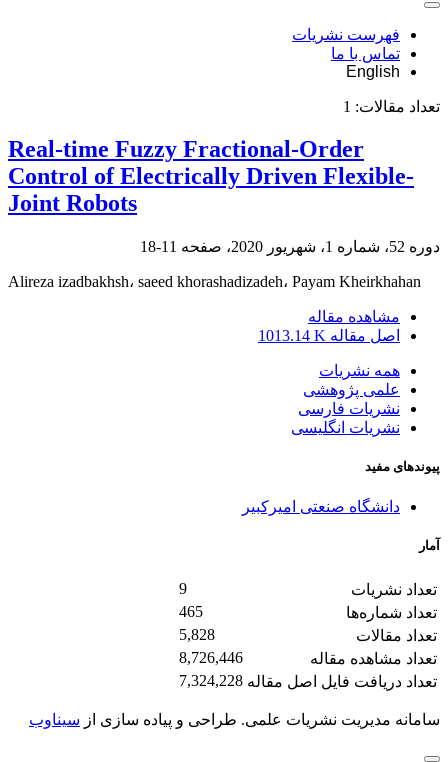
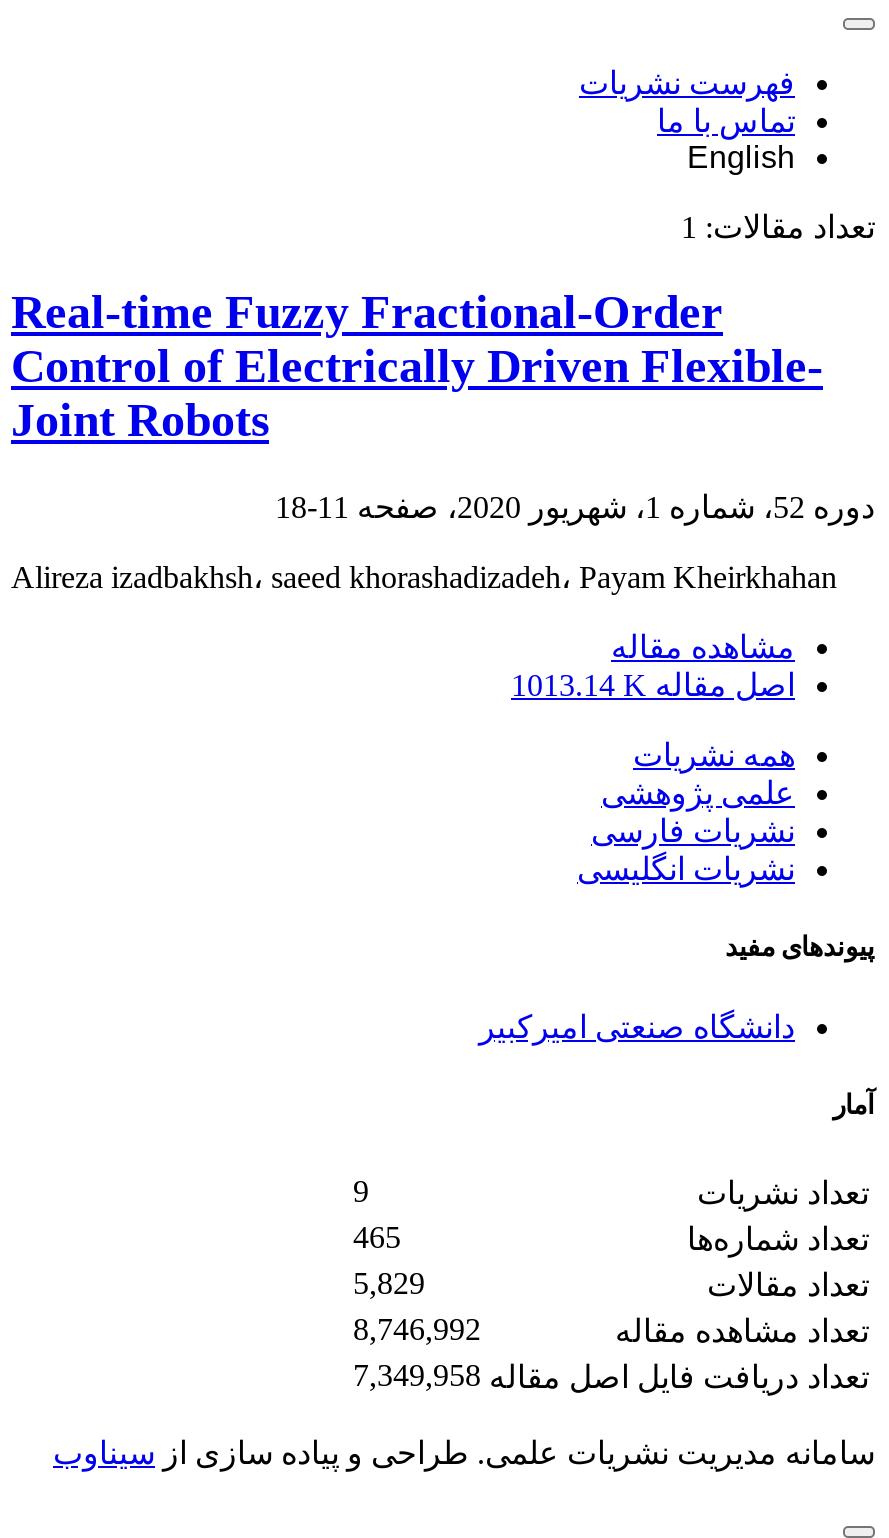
- 5,828
+ 5,829

- 8,726,446
+ 8,746,992

- تعداد دریافت فایل اصل مقاله 7,324,228
+ تعداد دریافت فایل اصل مقاله 7,349,958
